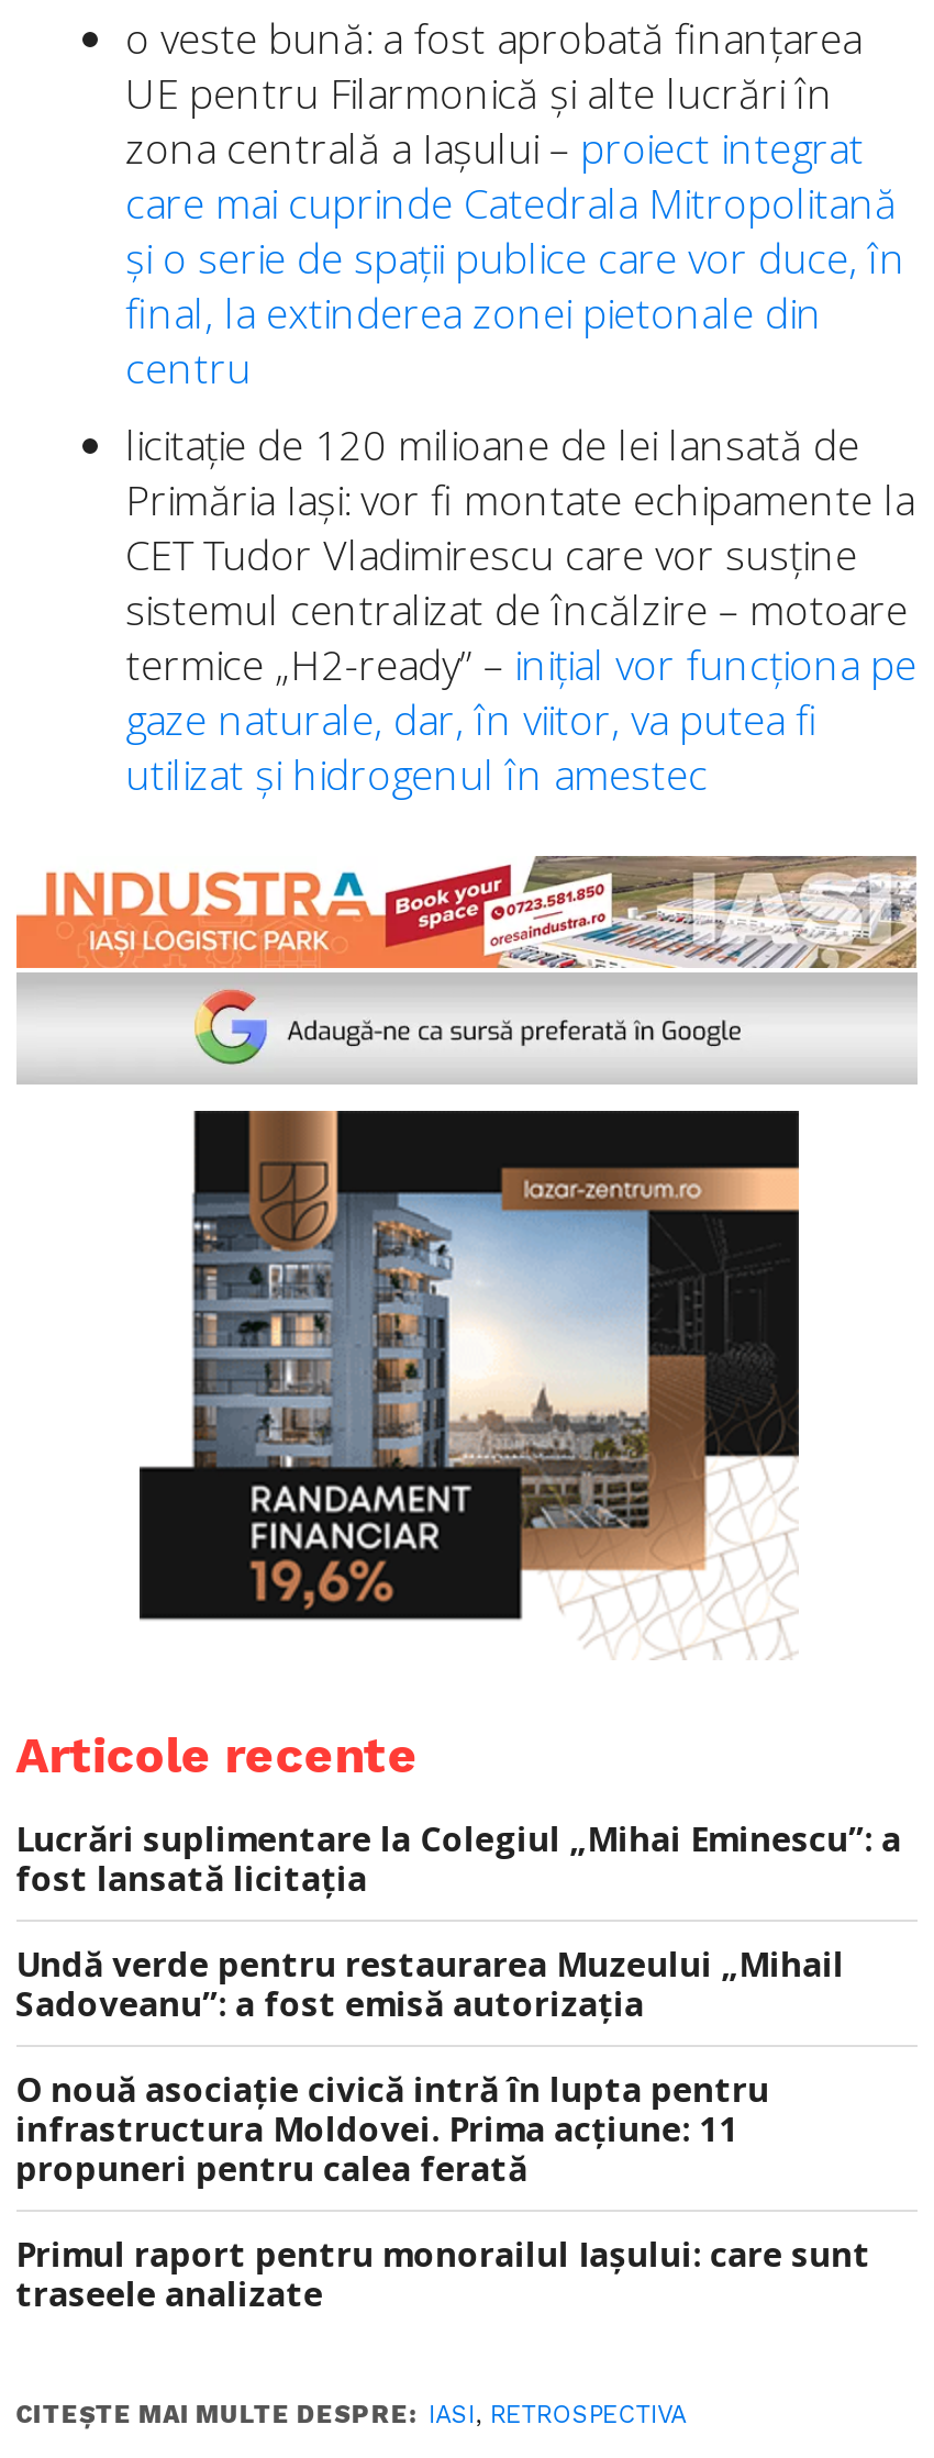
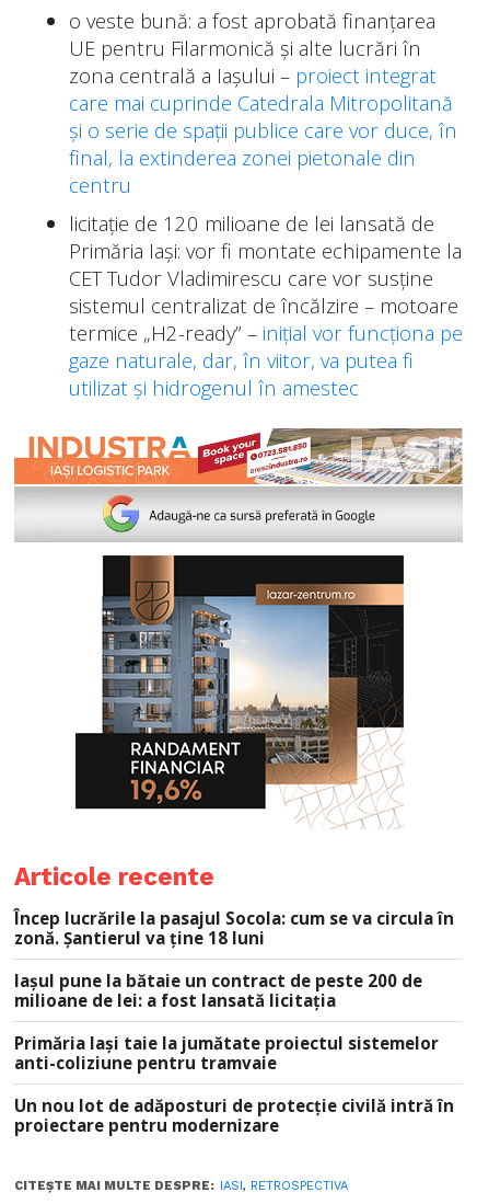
- Lucrări suplimentare la Colegiul „Mihai Eminescu”: a
- fost lansată licitația
+ Încep lucrările la pasajul Socola: cum se va circula în
+ zonă. Șantierul va ține 18 luni

- Undă verde pentru restaurarea Muzeului „Mihail
- Sadoveanu”: a fost emisă autorizația
+ Iașul pune la bătaie un contract de peste 200 de
+ milioane de lei: a fost lansată licitația

- O nouă asociație civică intră în lupta pentru
- infrastructura Moldovei. Prima acțiune: 11
- propuneri pentru calea ferată
+ Primăria Iași taie la jumătate proiectul sistemelor
+ anti-coliziune pentru tramvaie

- Primul raport pentru monorailul Iașului: care sunt
- traseele analizate
+ Un nou lot de adăposturi de protecție civilă intră în
+ proiectare pentru modernizare
